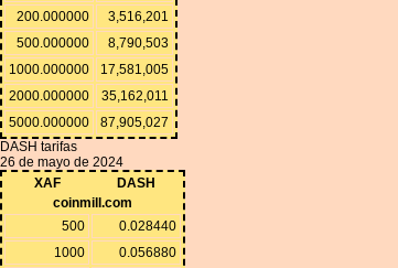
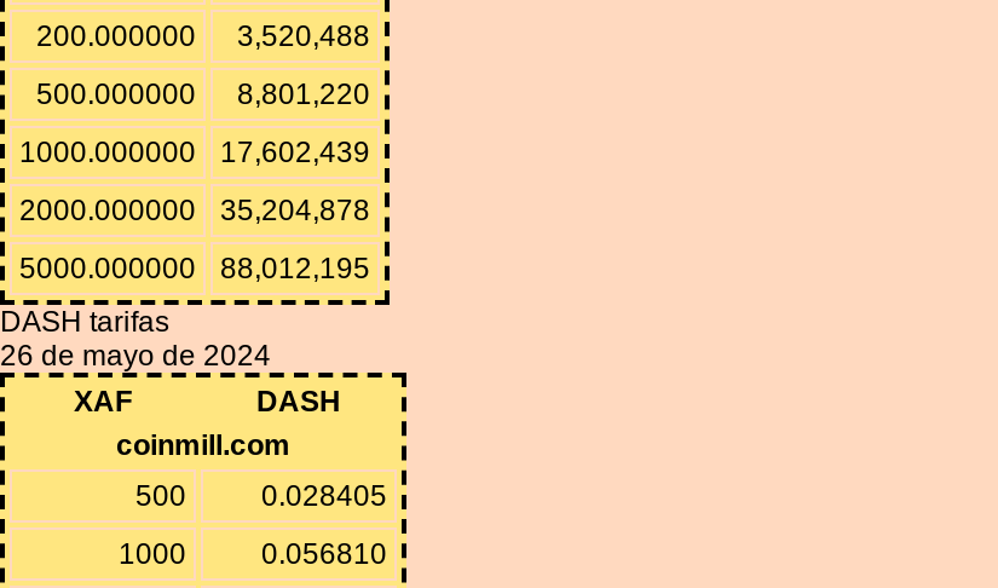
- 200.000000 3,516,201
+ 200.000000 3,520,488

- 500.000000 8,790,503
+ 500.000000 8,801,220

- 1000.000000 17,581,005
+ 1000.000000 17,602,439

- 2000.000000 35,162,011
+ 2000.000000 35,204,878

- 5000.000000 87,905,027
+ 5000.000000 88,012,195

- 0.028440
+ 0.028405

- 0.056880
+ 0.056810
